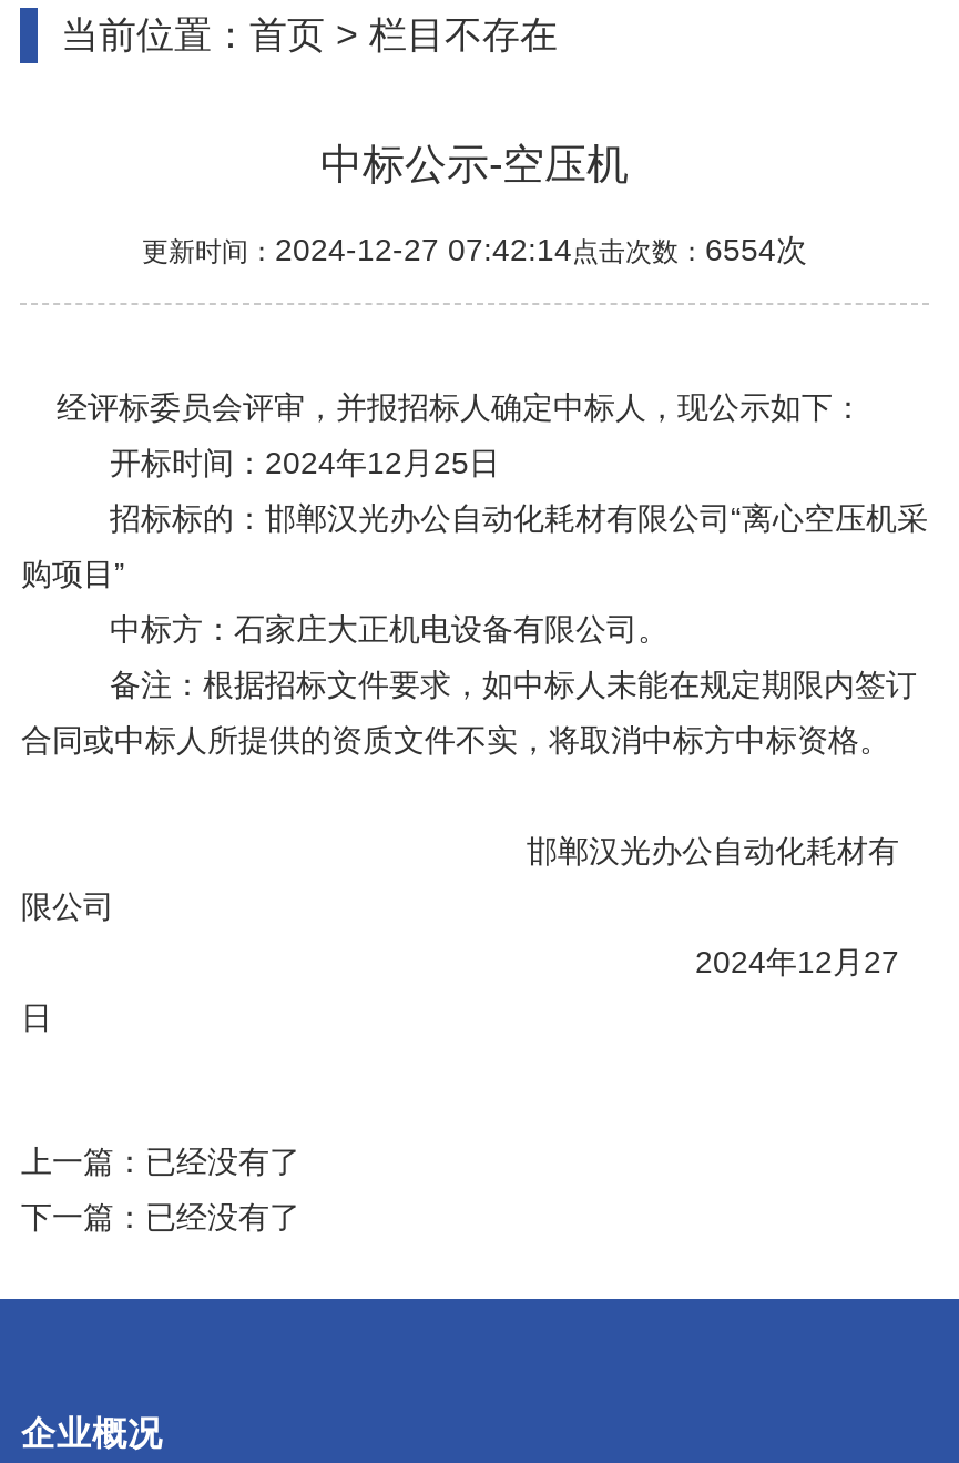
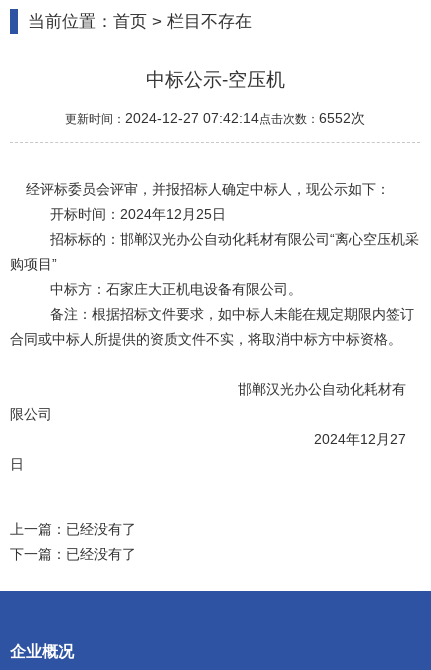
- 更新时间：2024-12-27 07:42:14点击次数：6554次
+ 更新时间：2024-12-27 07:42:14点击次数：6552次
